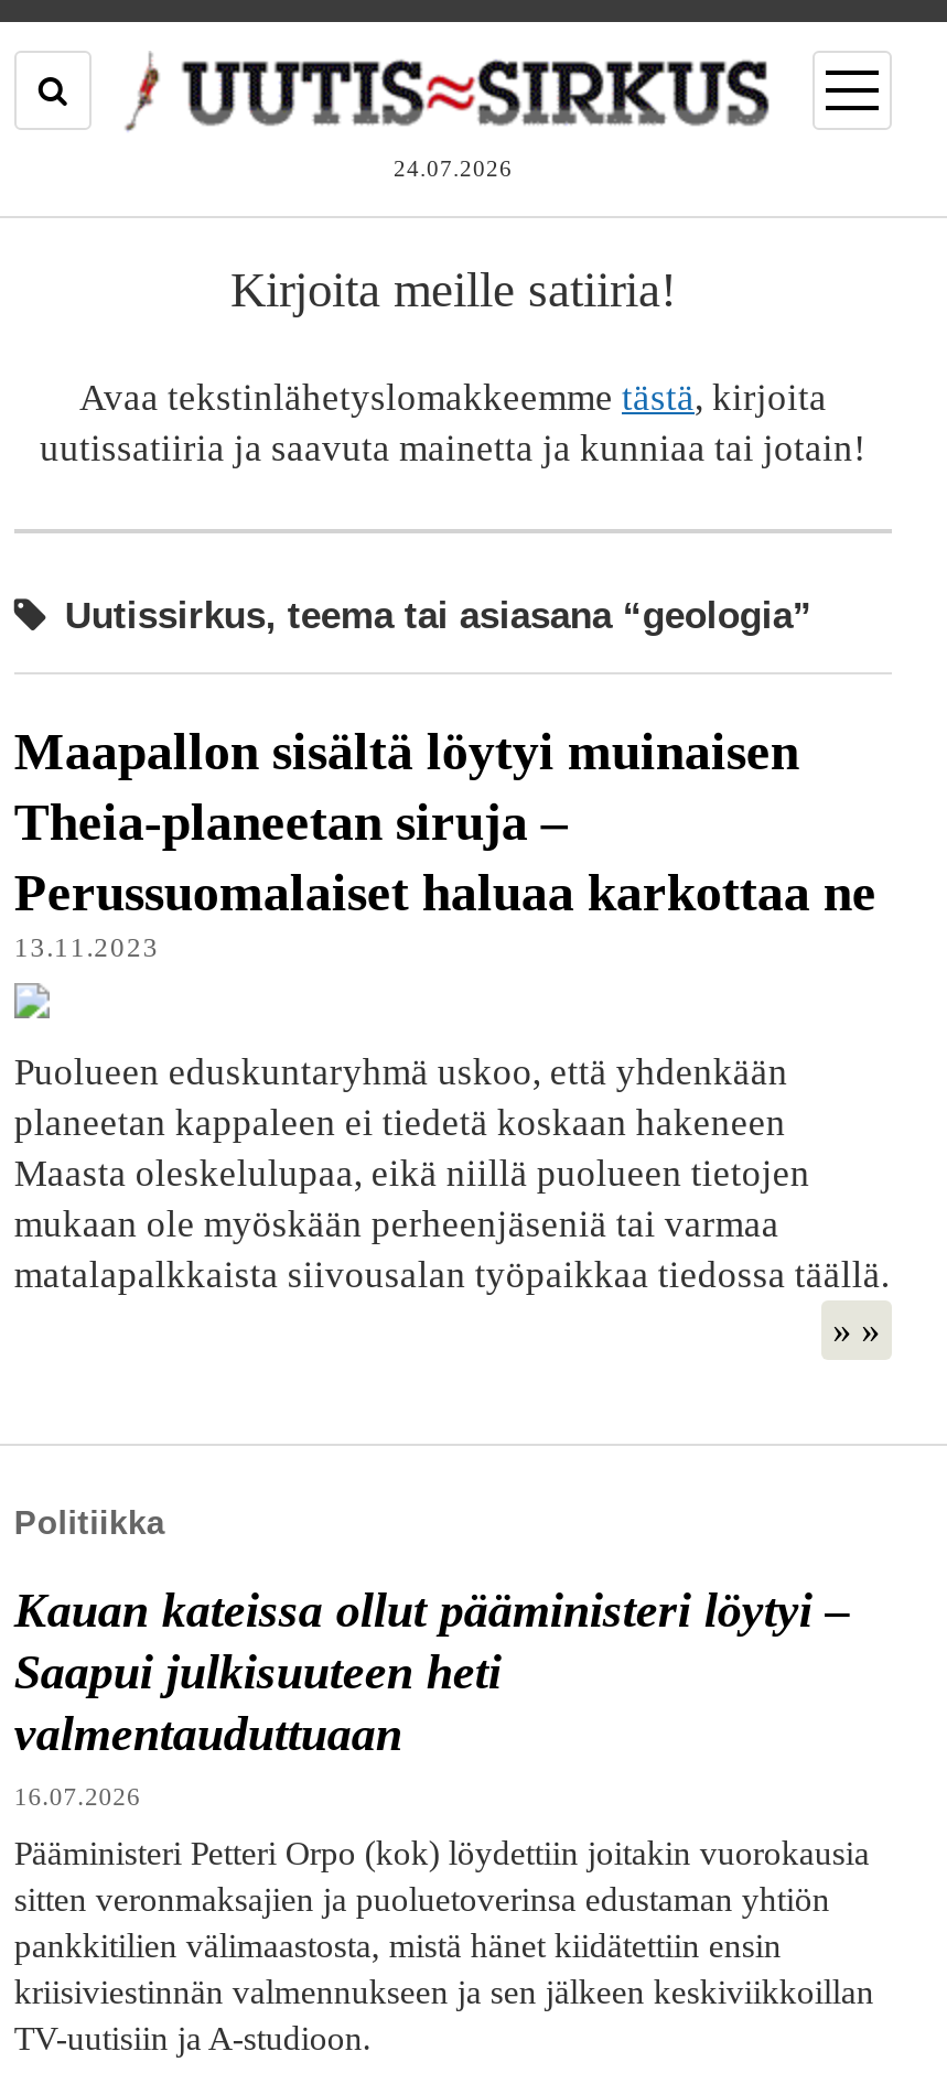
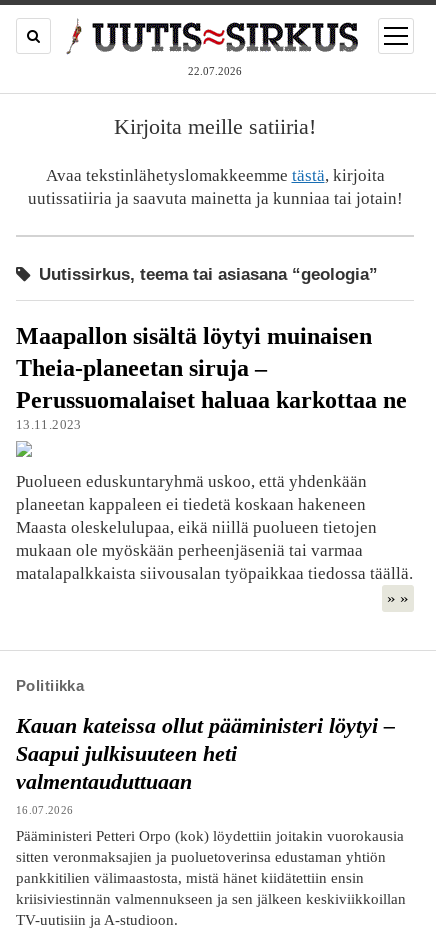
- 24.07.2026
+ 22.07.2026
